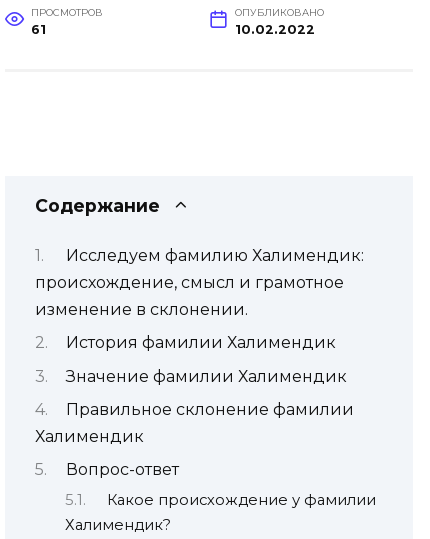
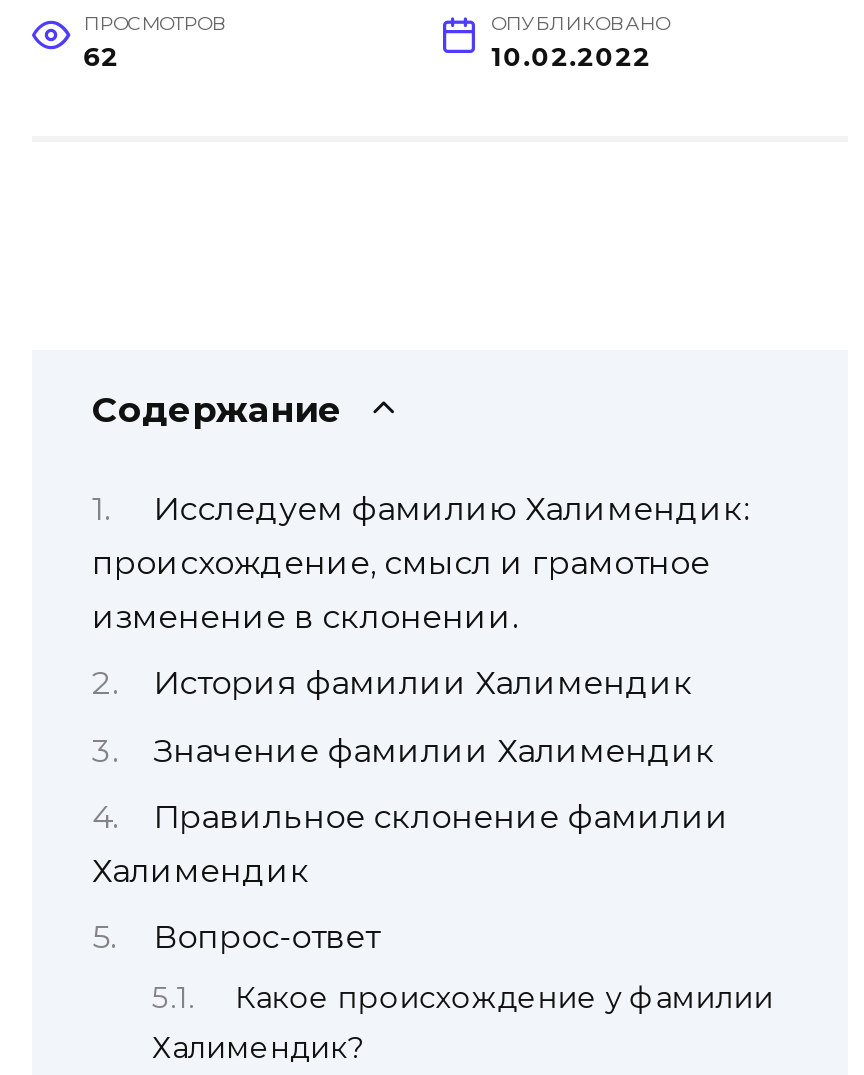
- 61
+ 62
